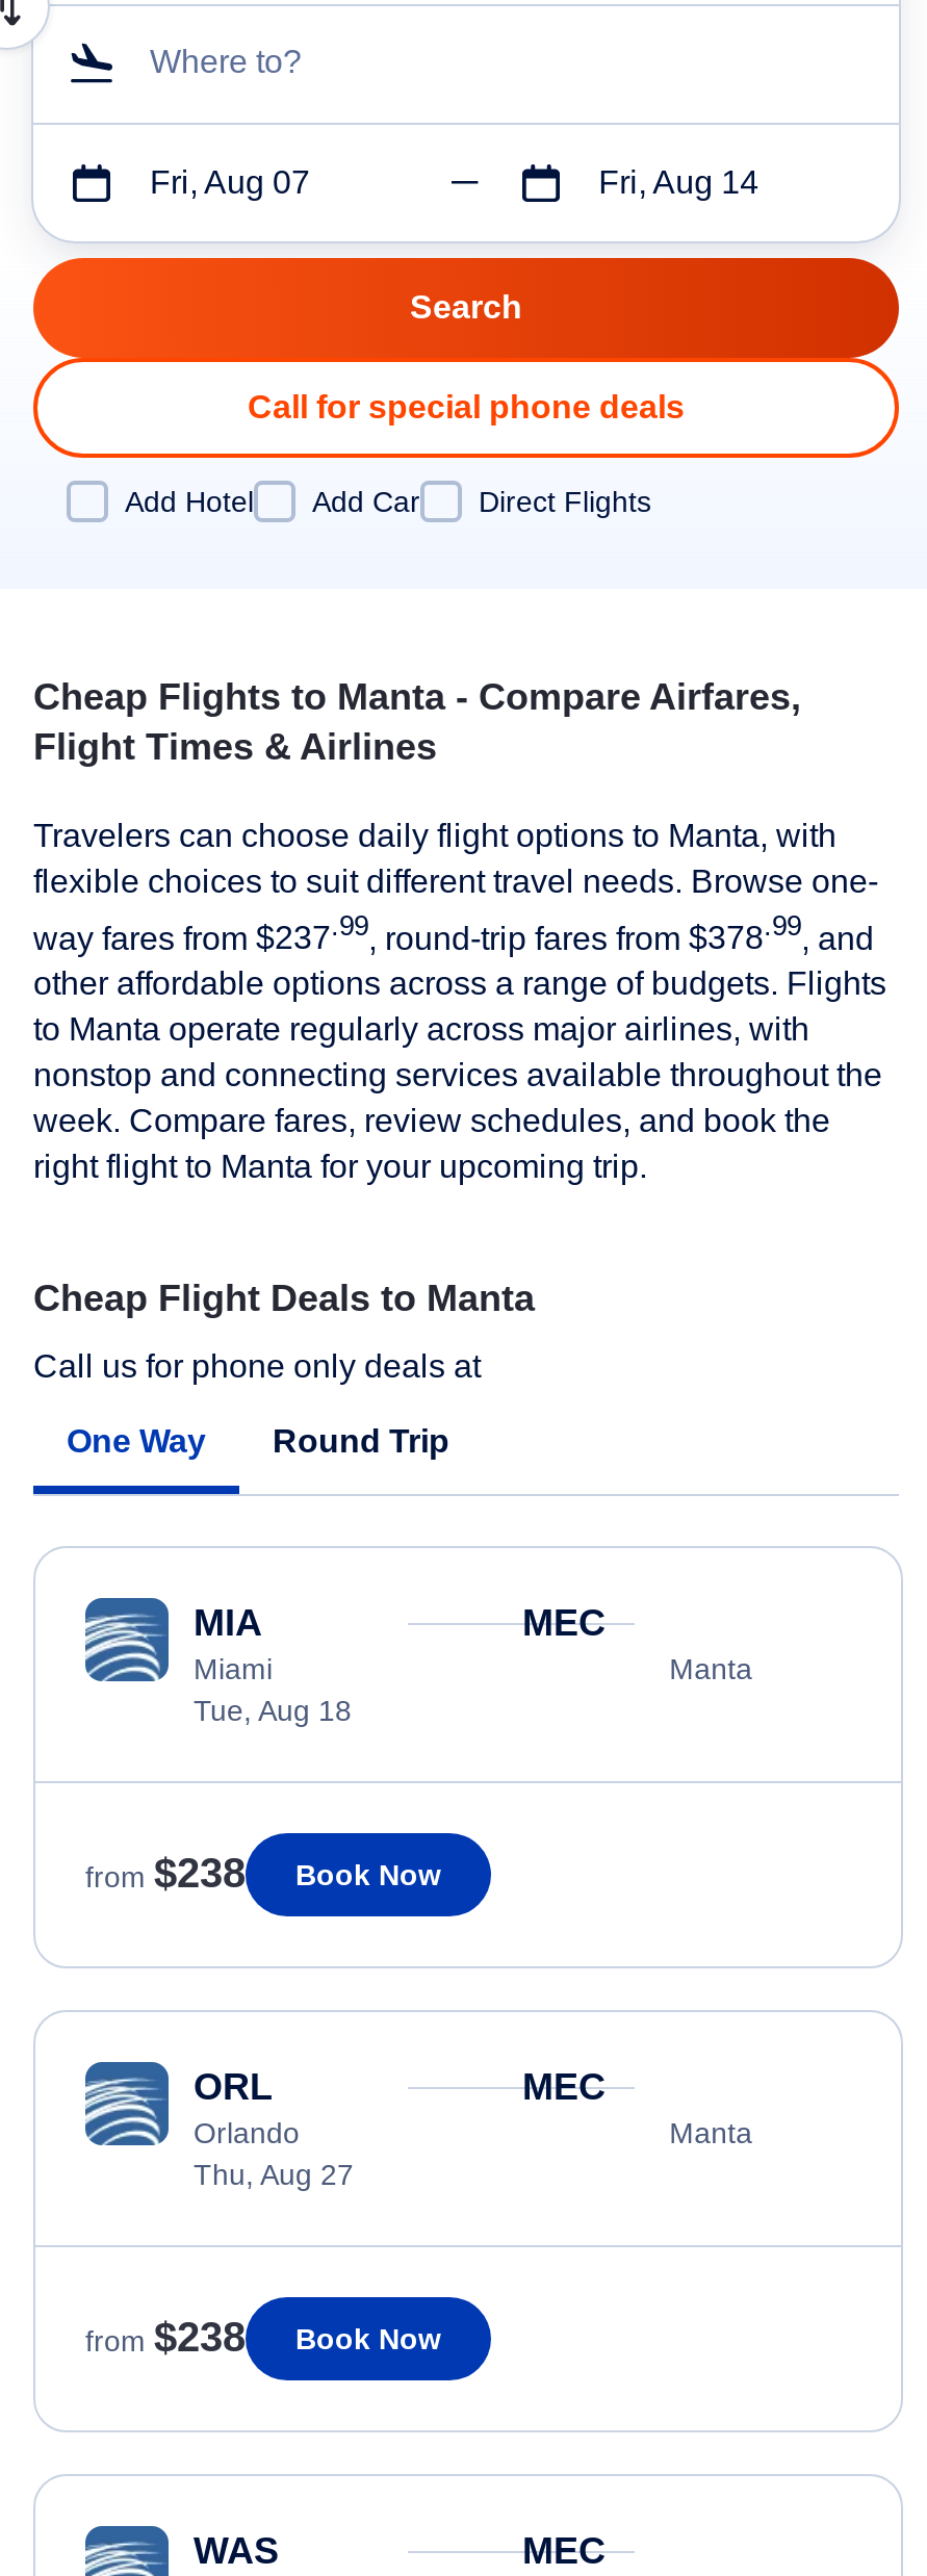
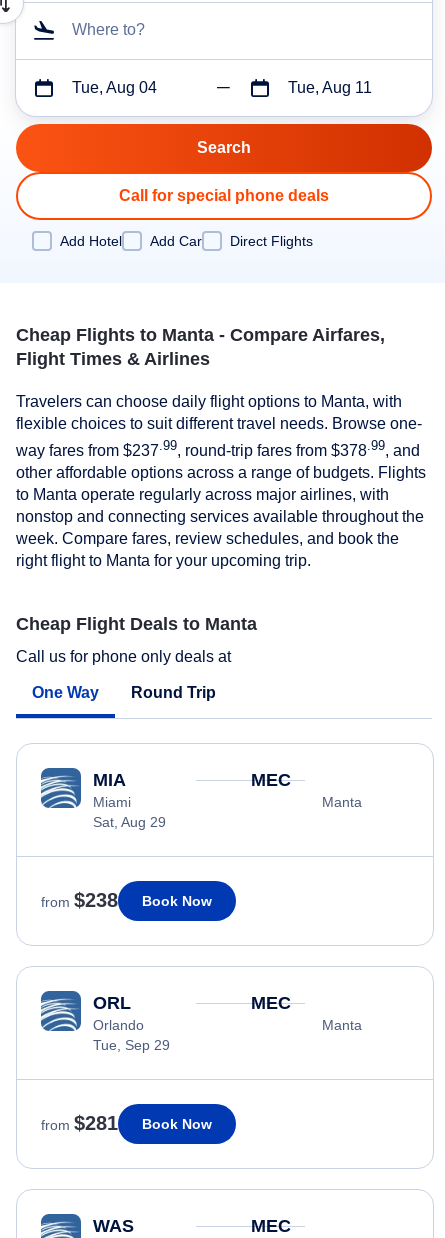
- Fri, Aug 07
+ Tue, Aug 04

- Fri, Aug 14
+ Tue, Aug 11

- Tue, Aug 18
+ Sat, Aug 29

- Thu, Aug 27
+ Tue, Sep 29

- from $238 Book Now
+ from $281 Book Now
